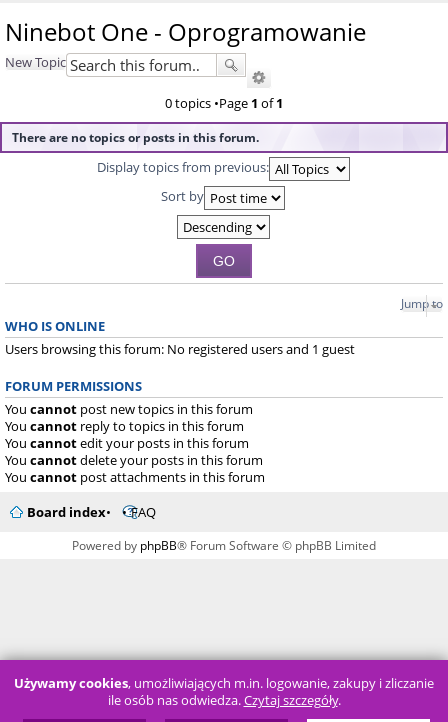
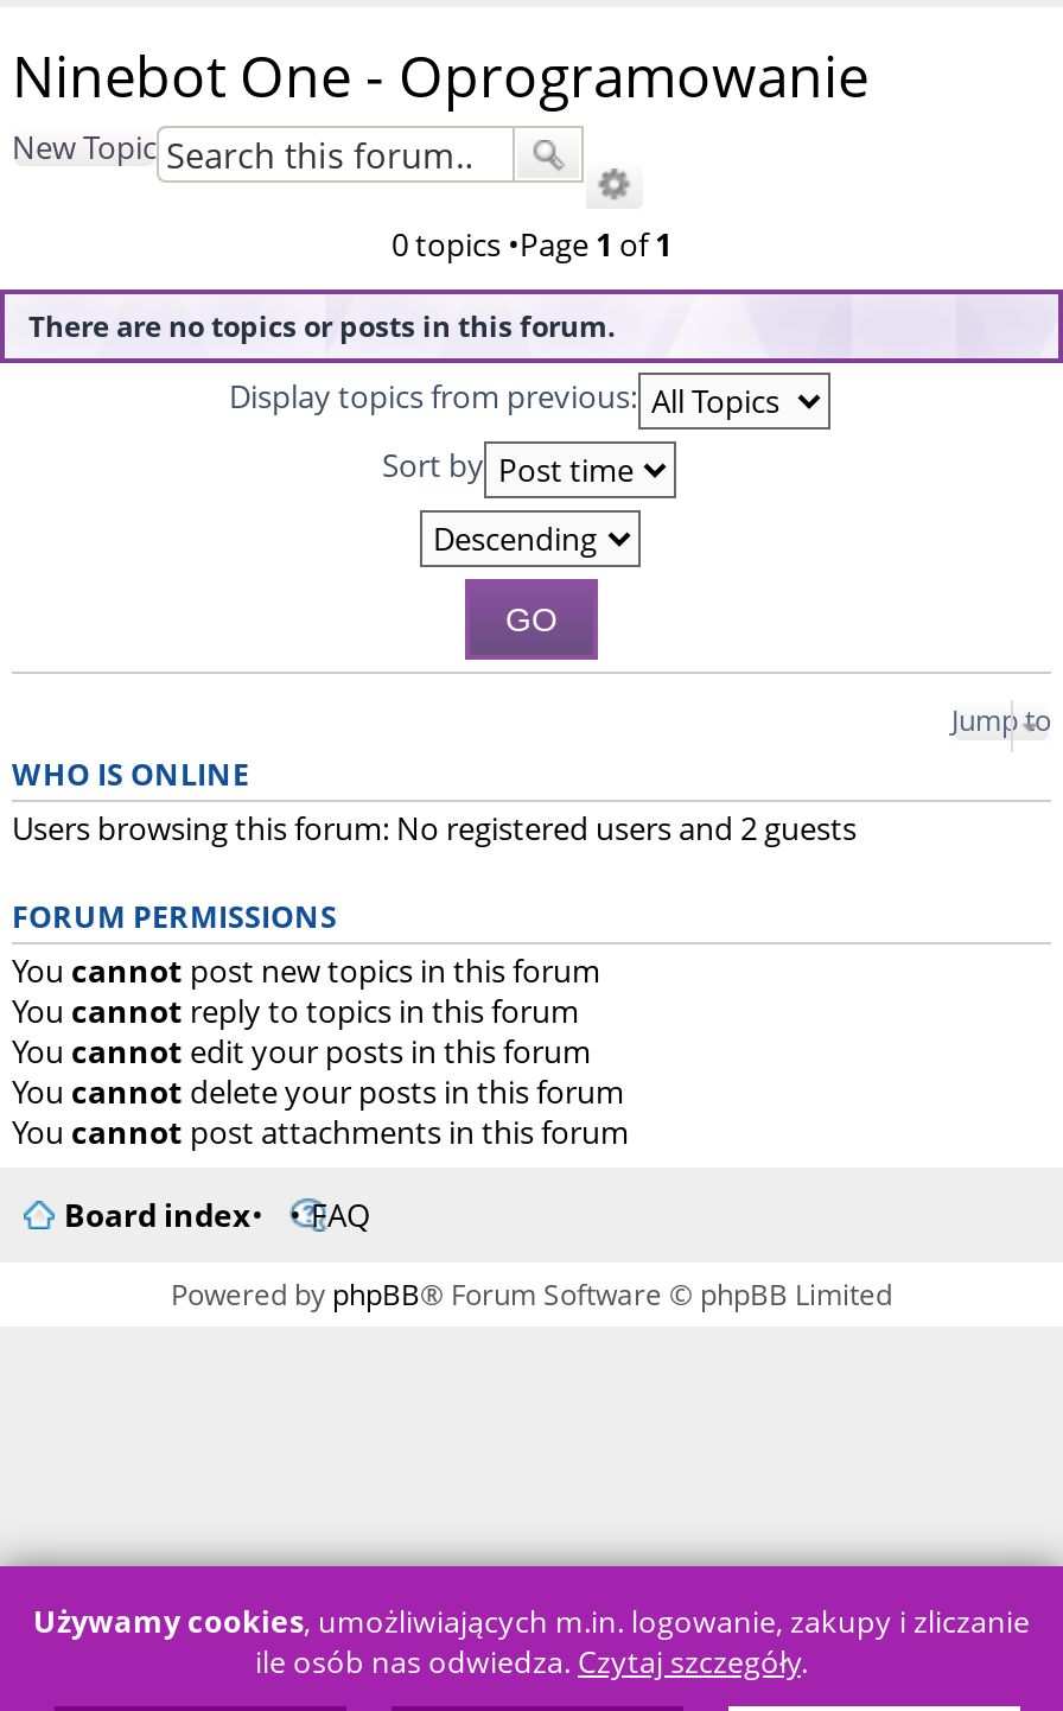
- Users browsing this forum: No registered users and 1 guest
+ Users browsing this forum: No registered users and 2 guests
